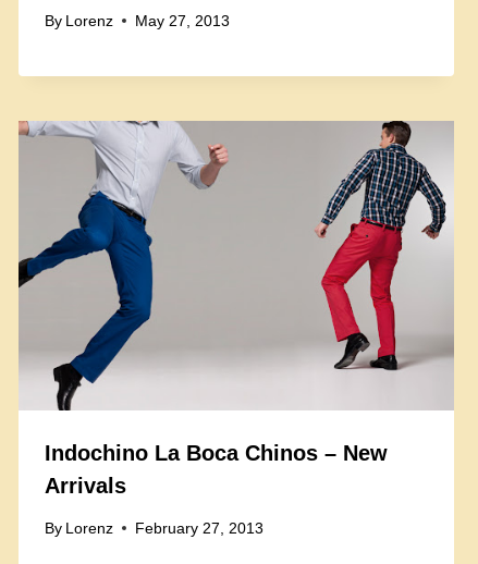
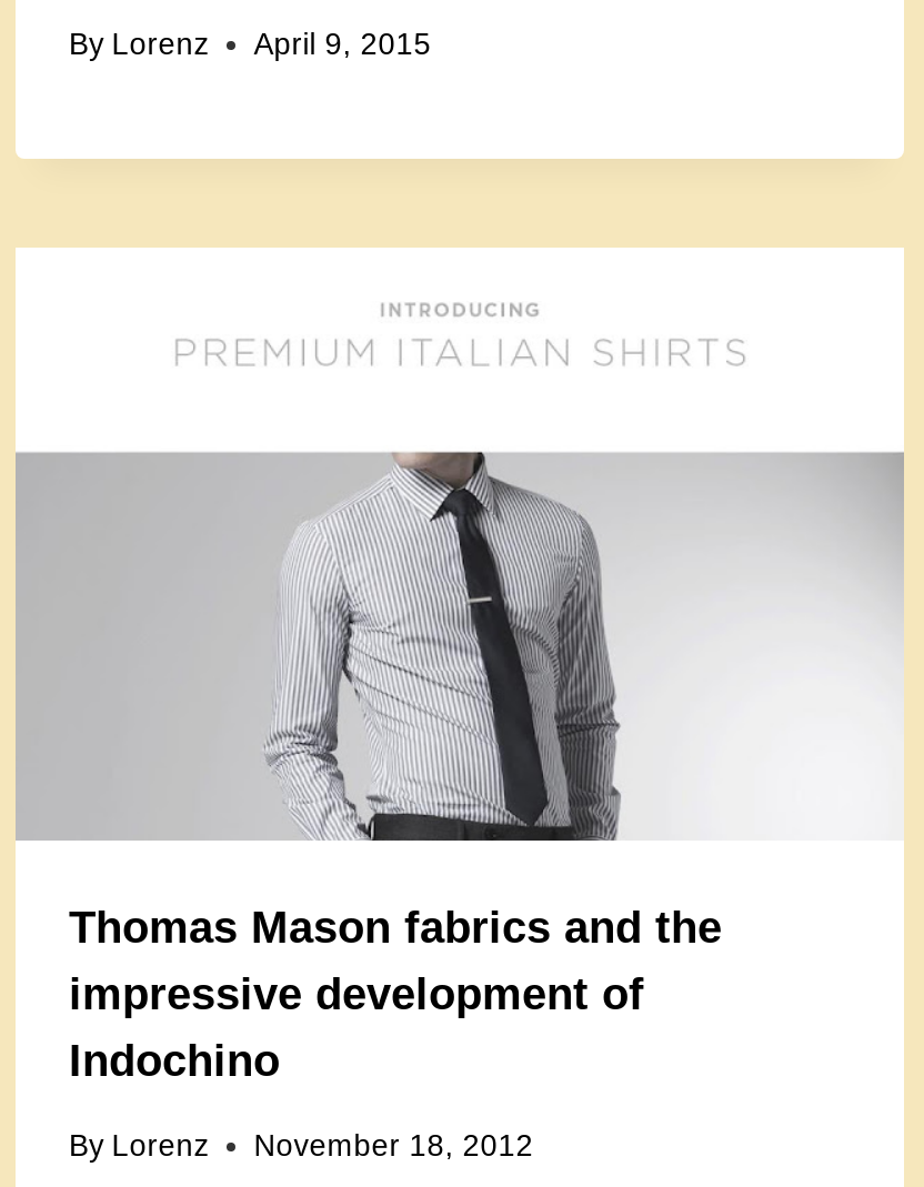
- By Lorenz May 27, 2013
+ By Lorenz April 9, 2015

- [image]
- Indochino La Boca Chinos – New
- Arrivals
+ [image]
+ Thomas Mason fabrics and the
+ impressive development of
+ Indochino

- By Lorenz February 27, 2013
+ By Lorenz November 18, 2012
